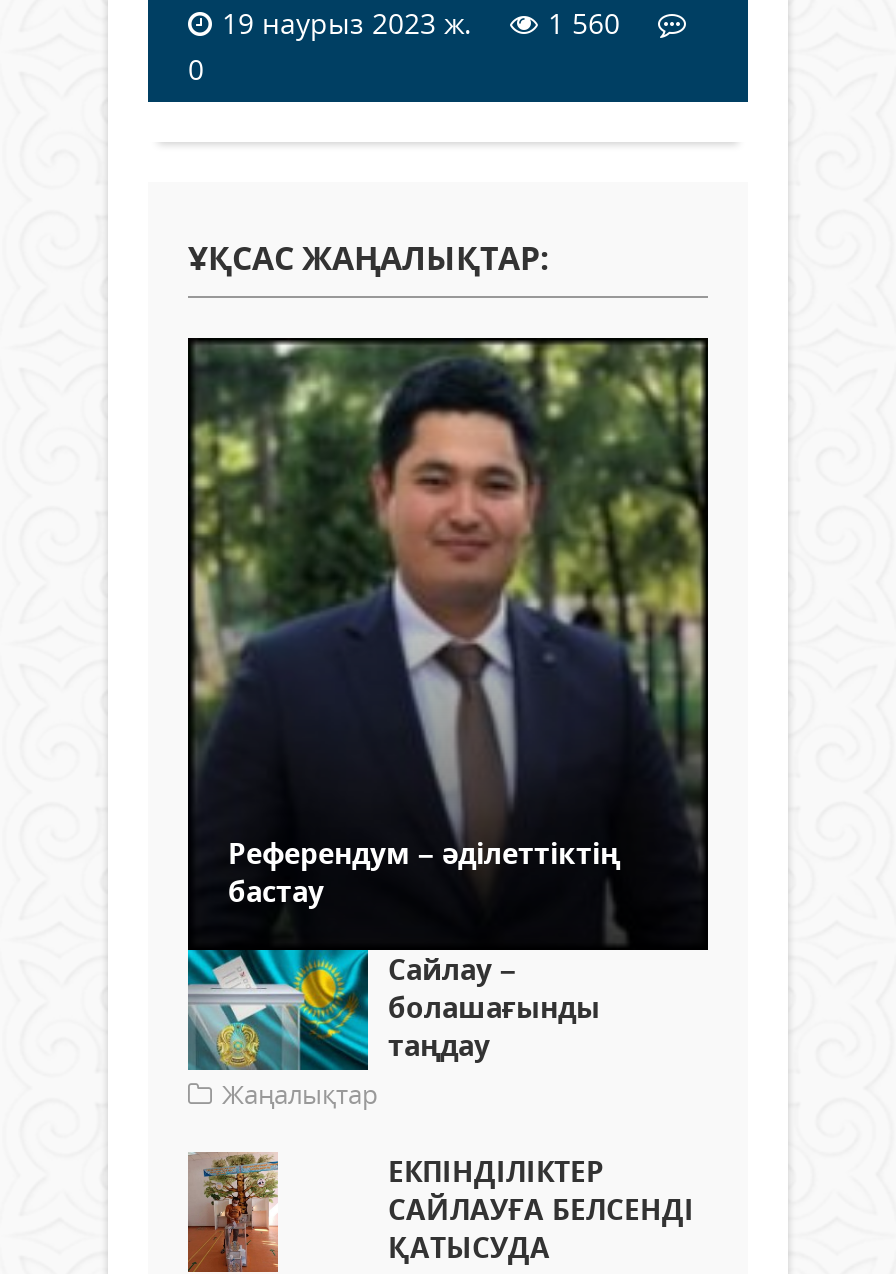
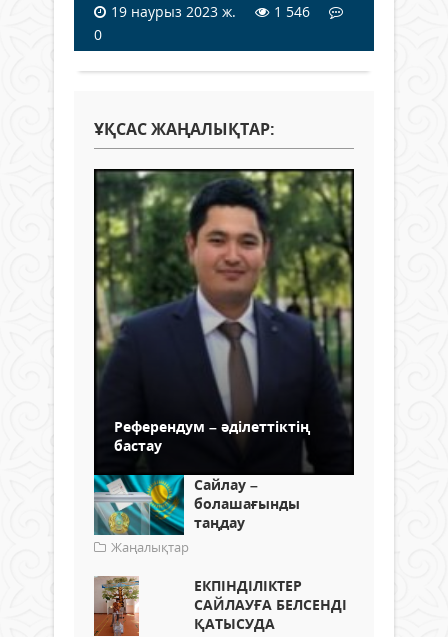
- 19 наурыз 2023 ж. 1 560
+ 19 наурыз 2023 ж. 1 546
